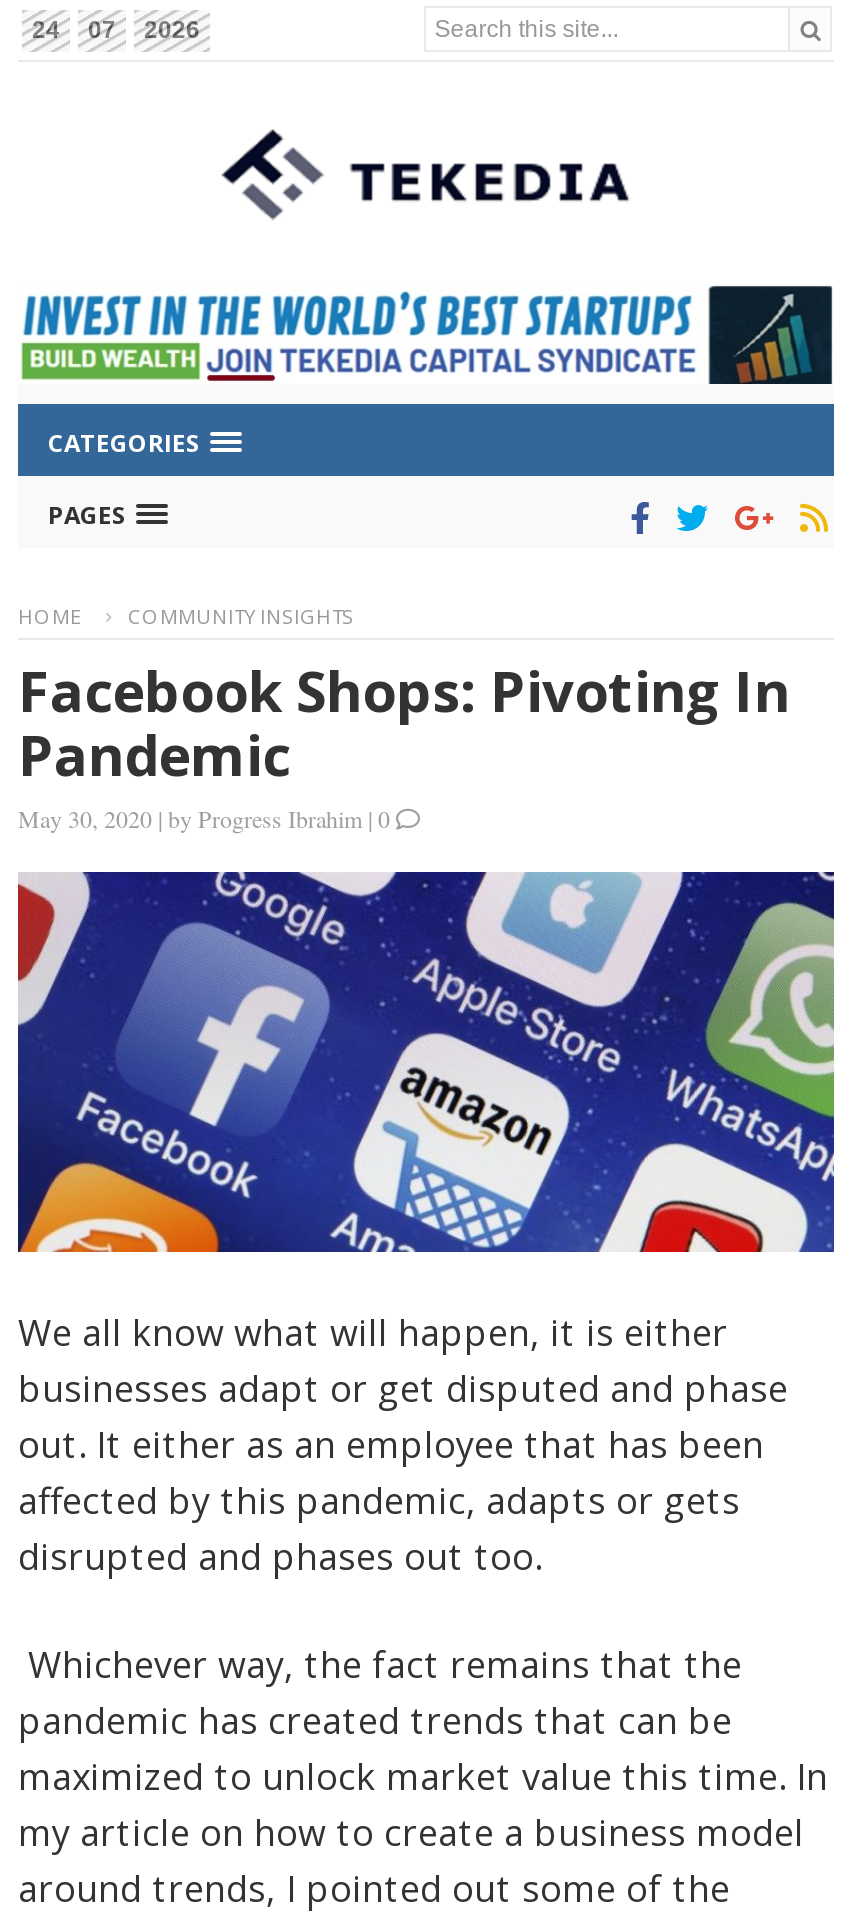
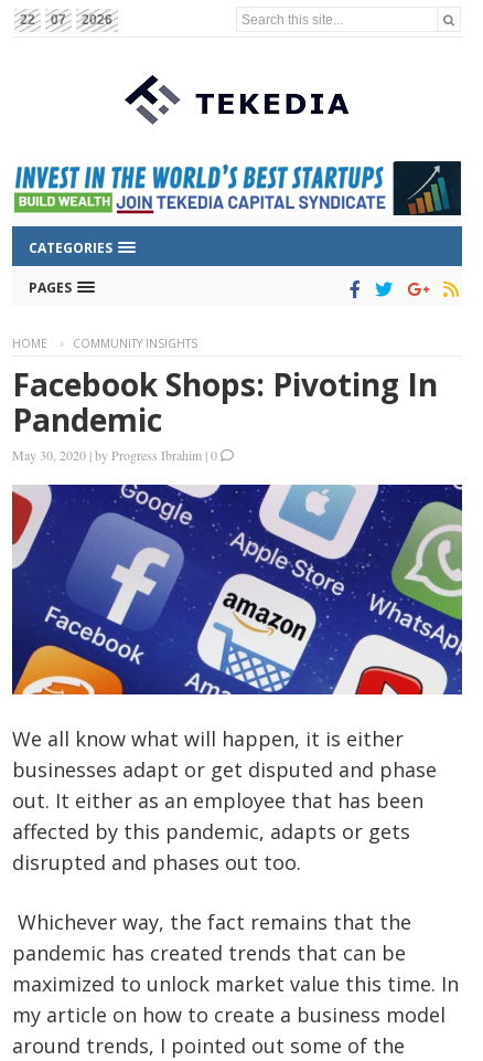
- 24 07 2026
+ 22 07 2026
